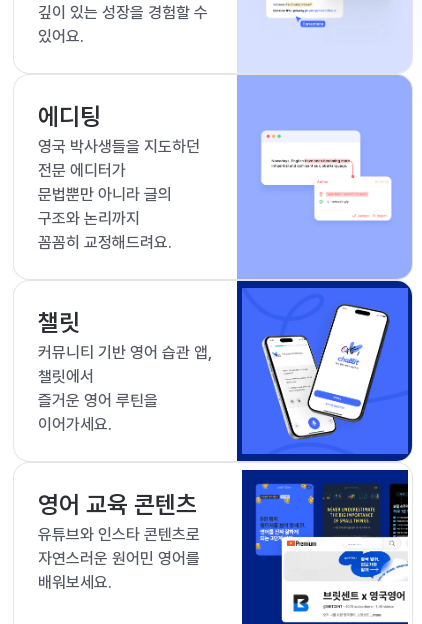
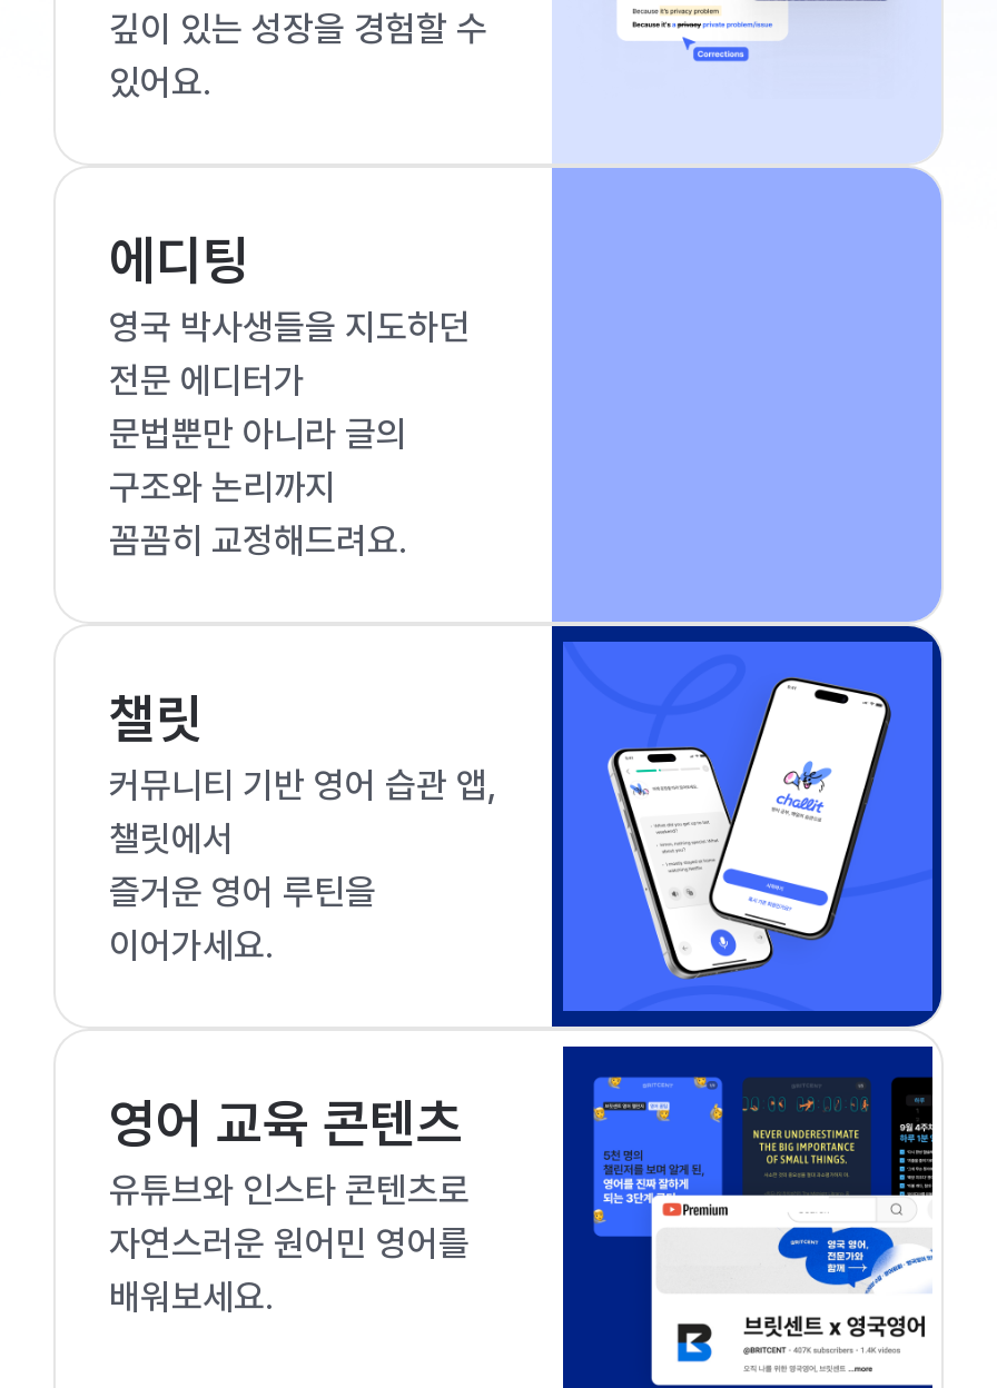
- [image]
